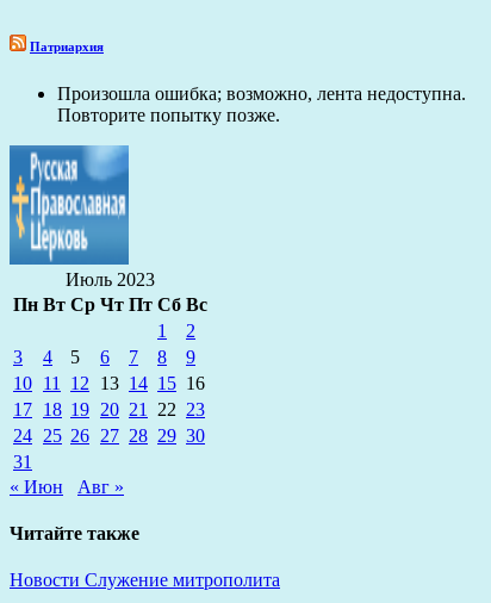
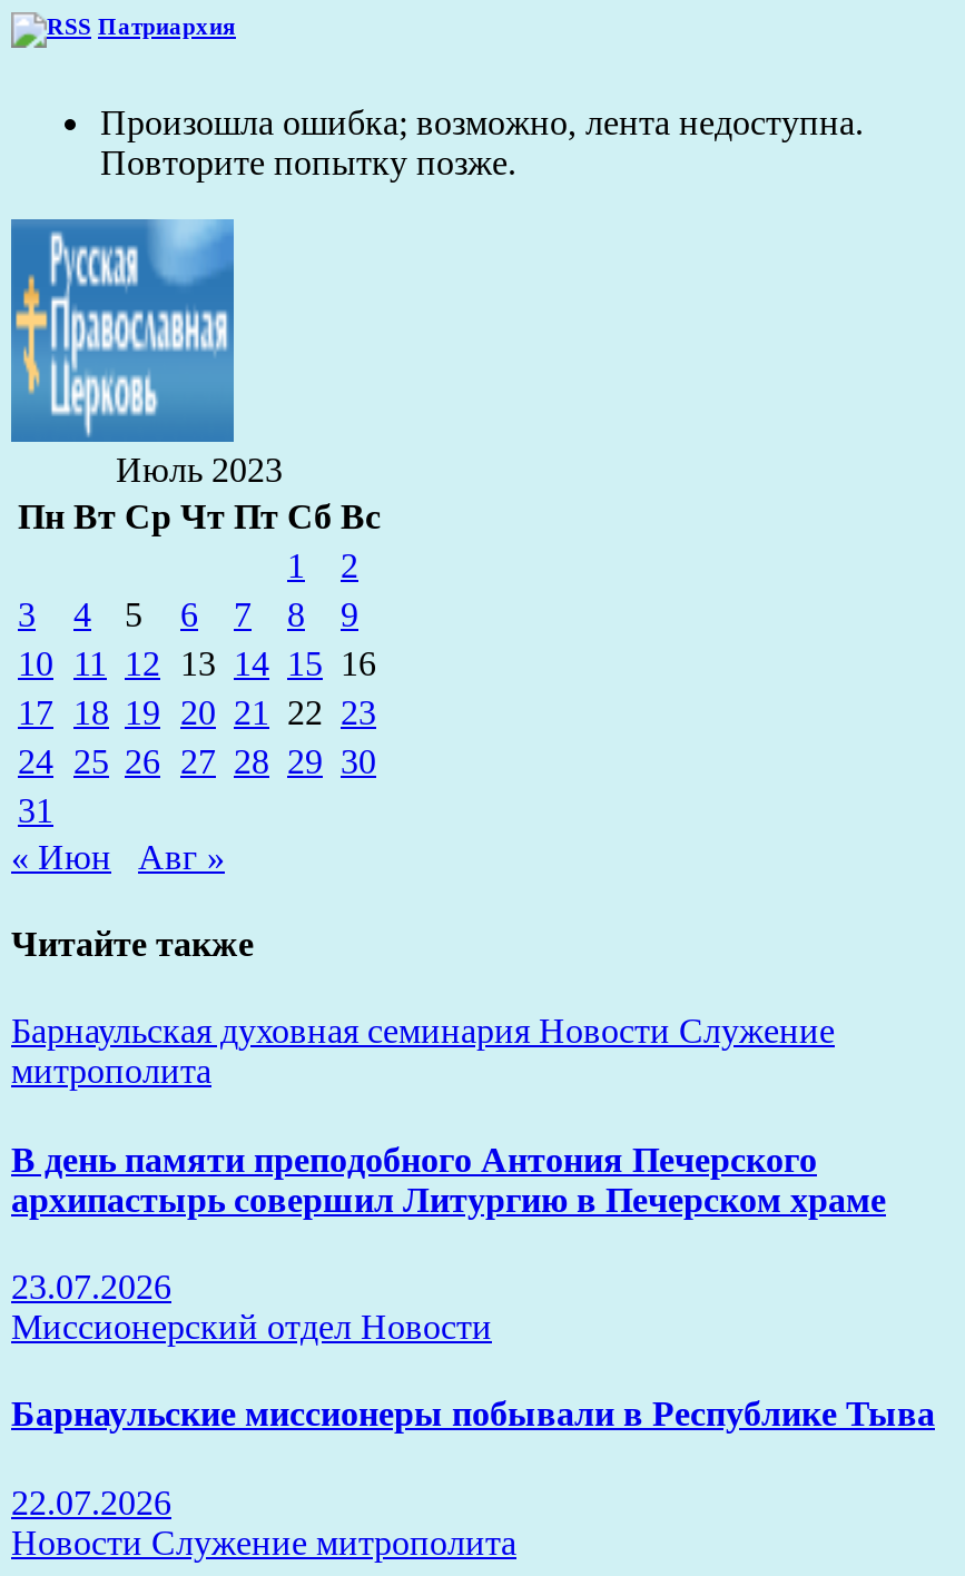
+ Барнаульская духовная семинария Новости Служение
+ митрополита
+ В день памяти преподобного Антония Печерского
+ архипастырь совершил Литургию в Печерском храме
+ 23.07.2026
+ Миссионерский отдел Новости
+ Барнаульские миссионеры побывали в Республике Тыва
+ 22.07.2026
